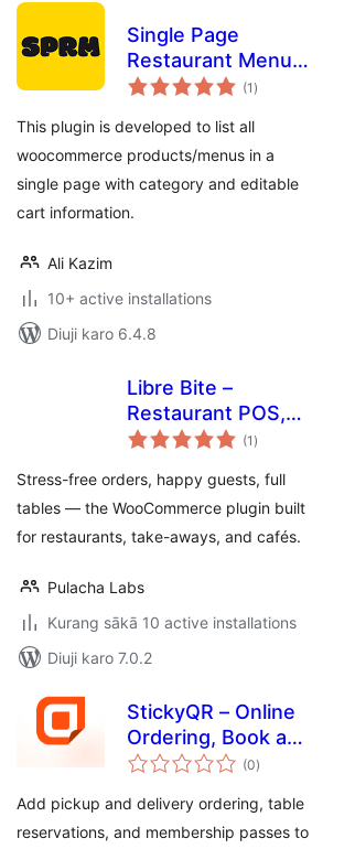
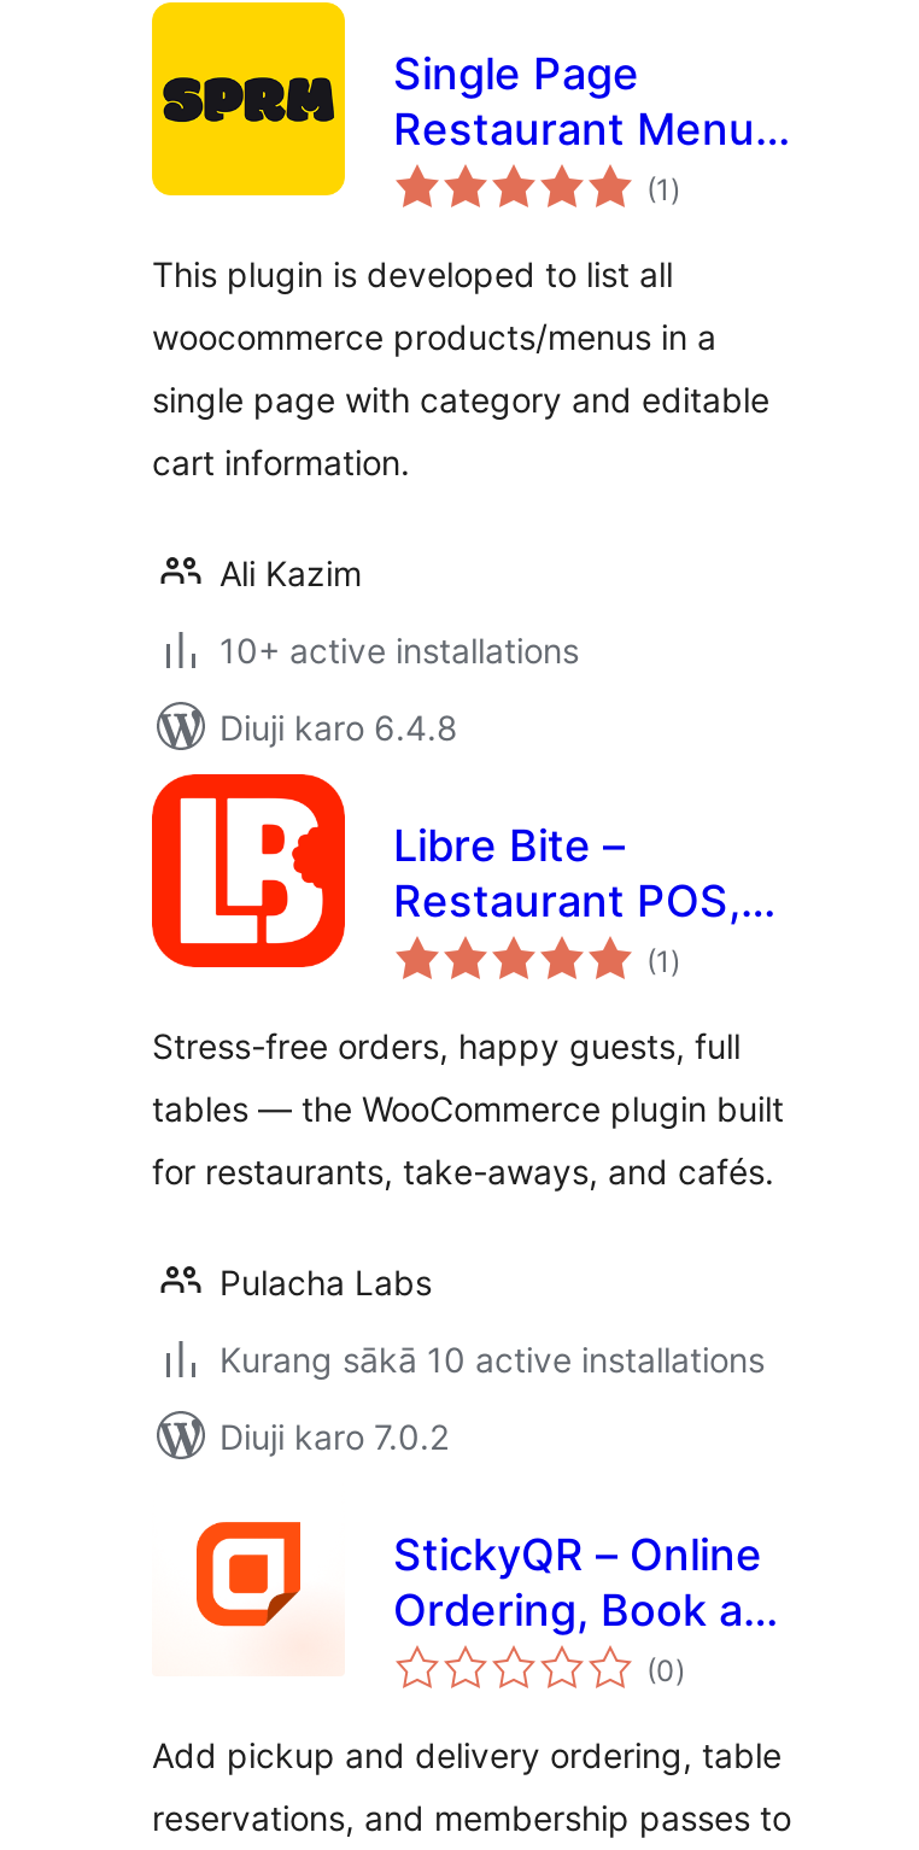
+ [image]
